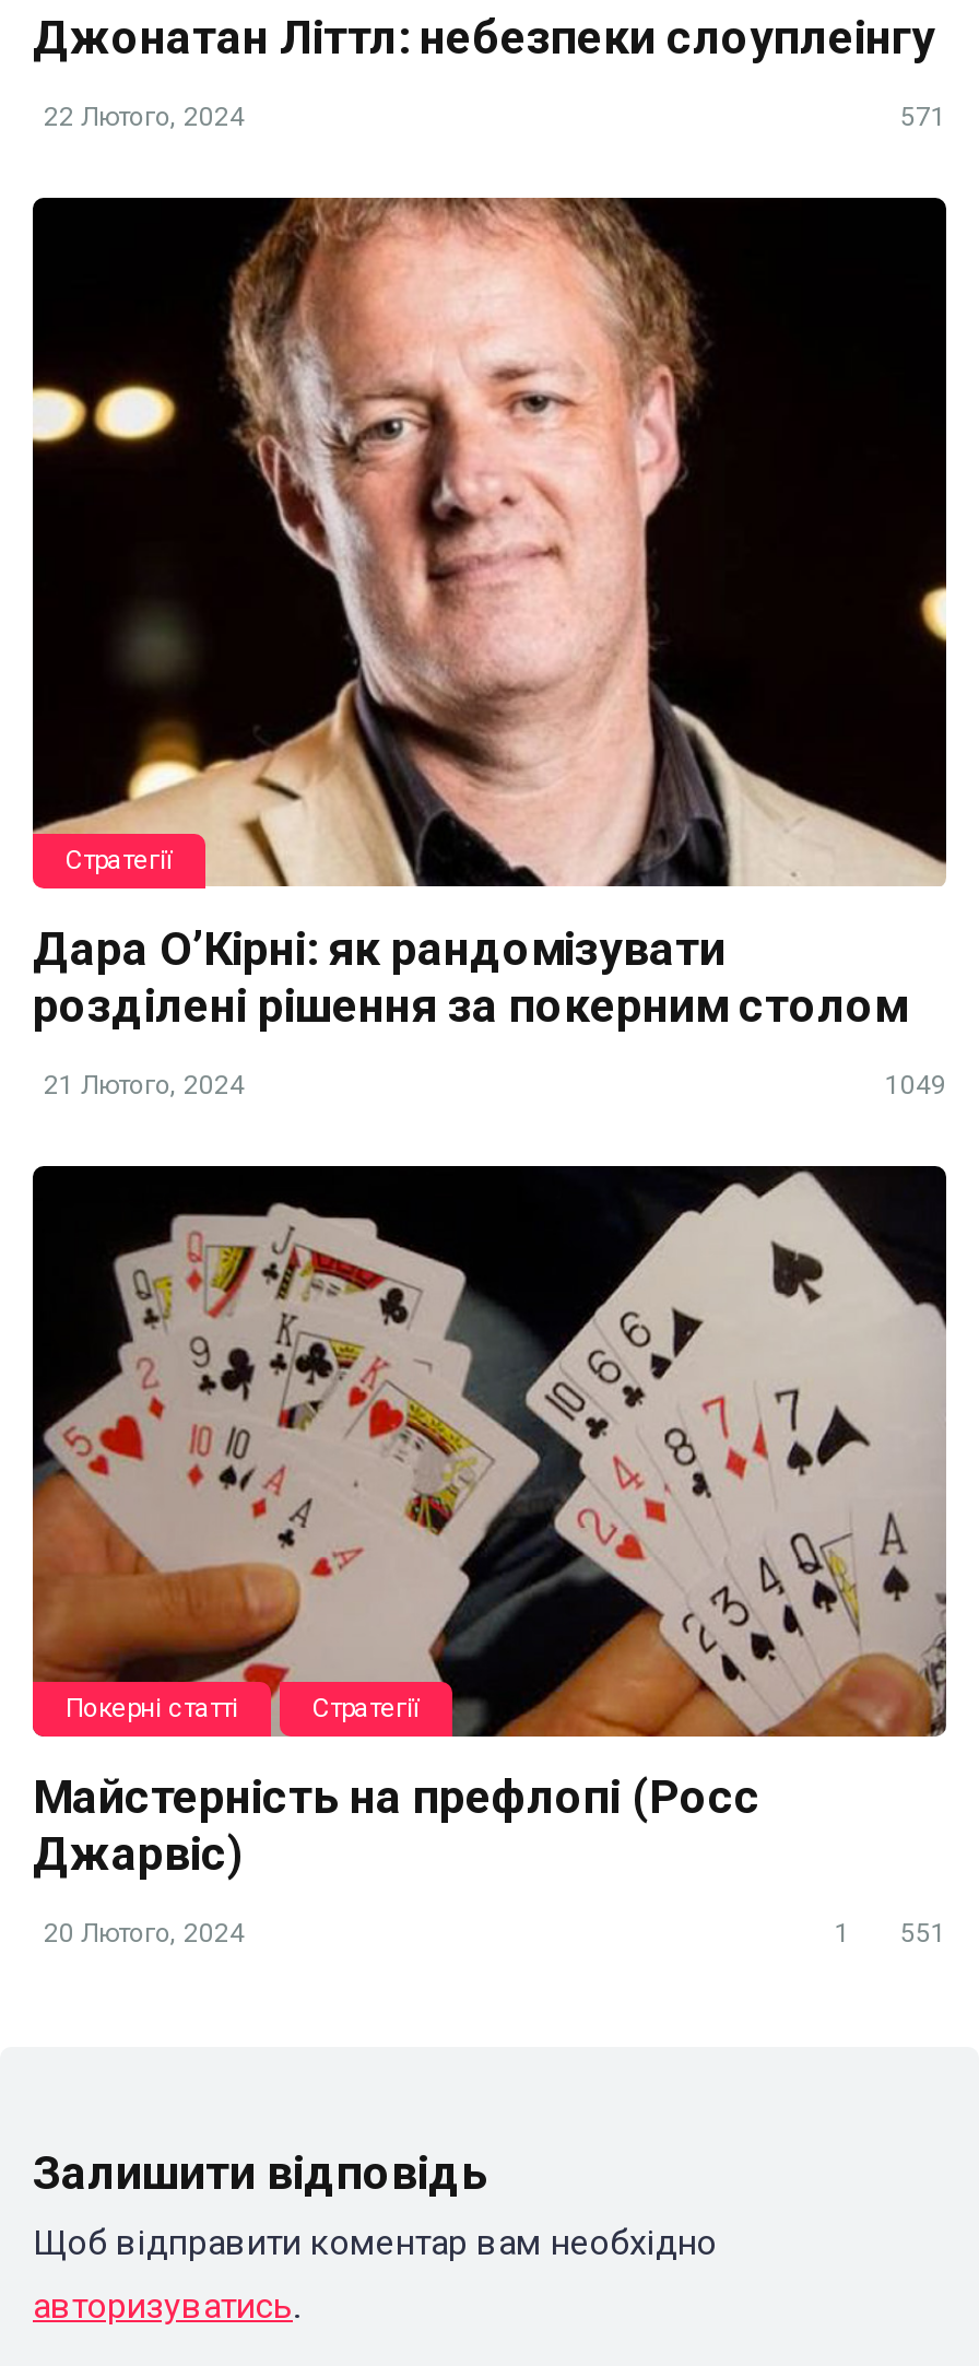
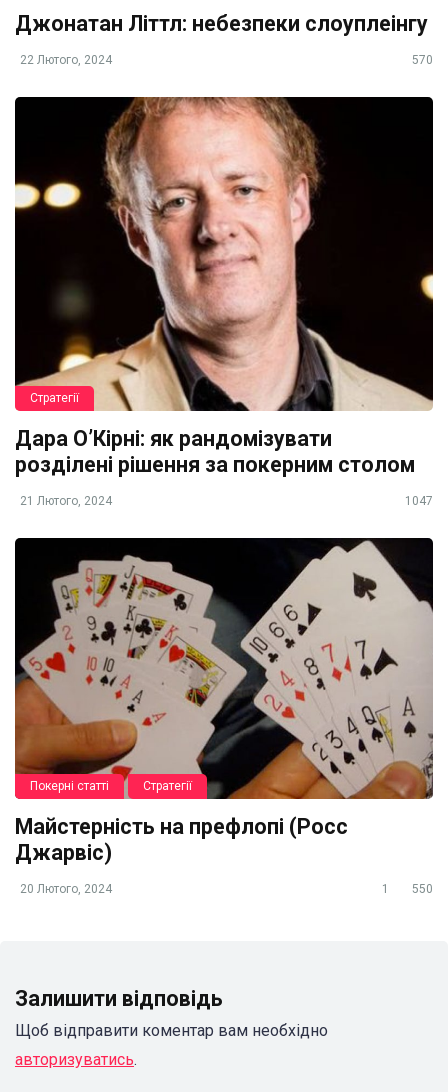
- 571
+ 570

- 1049
+ 1047

- 1 551
+ 1 550
